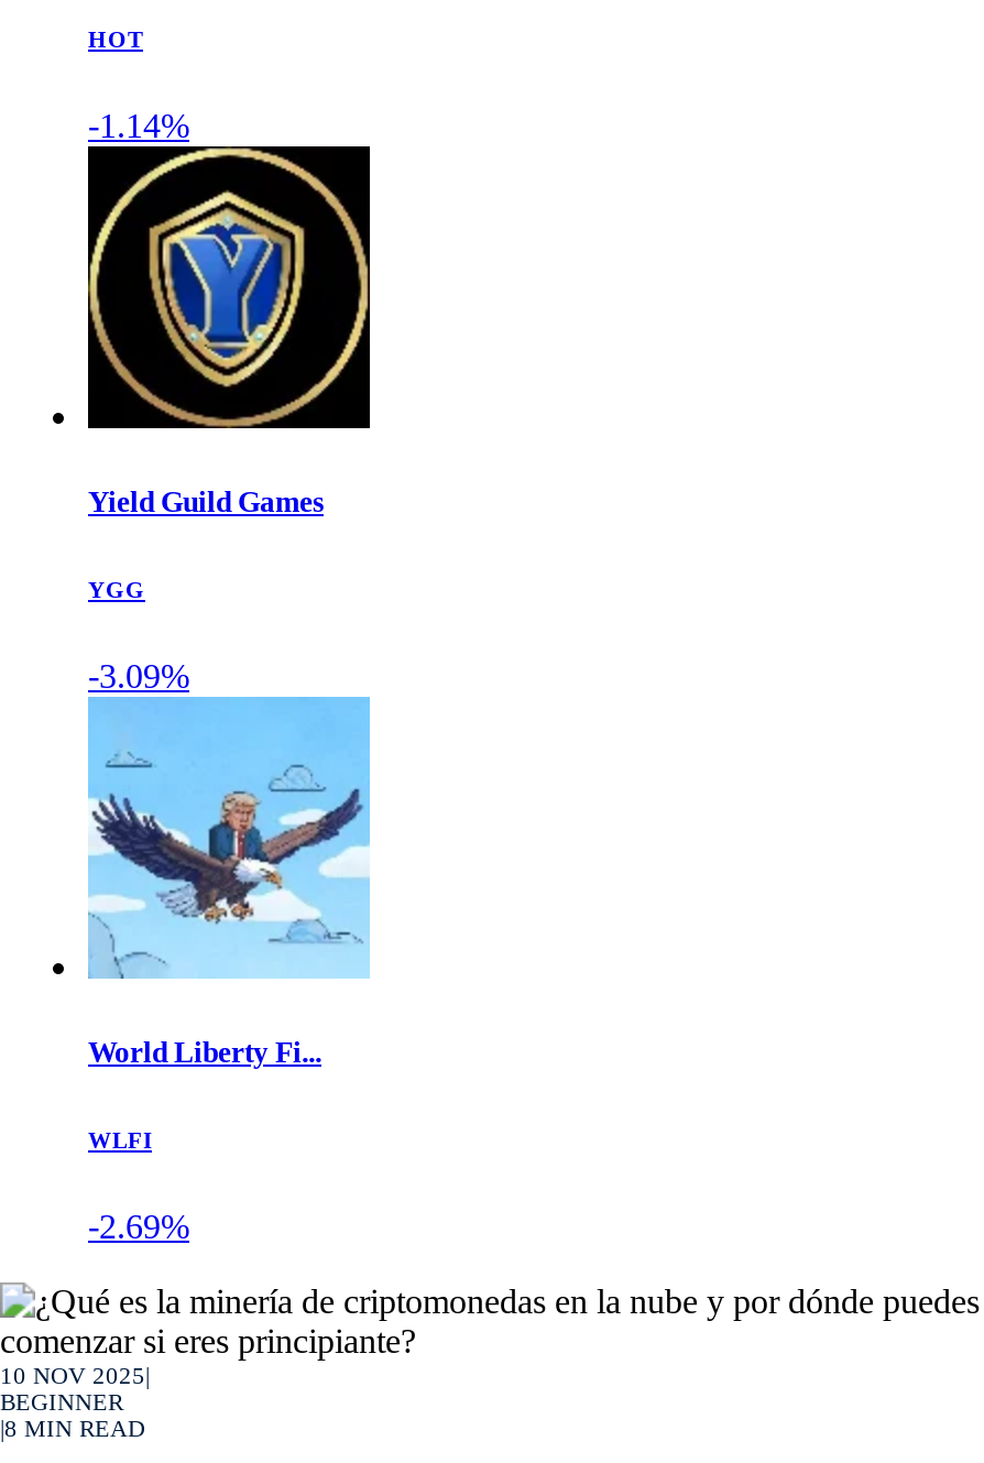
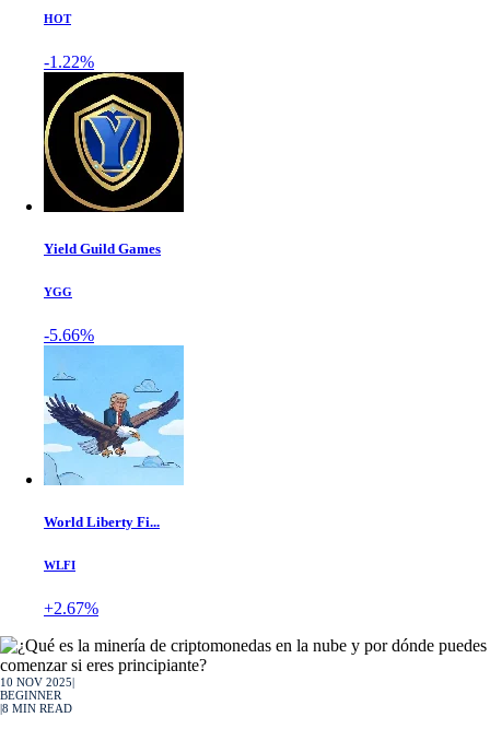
- -1.14%
+ -1.22%

- -3.09%
+ -5.66%

- -2.69%
+ +2.67%
